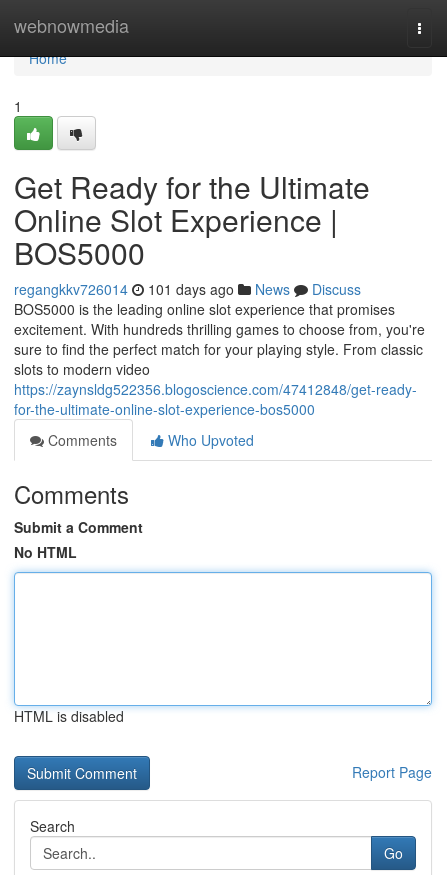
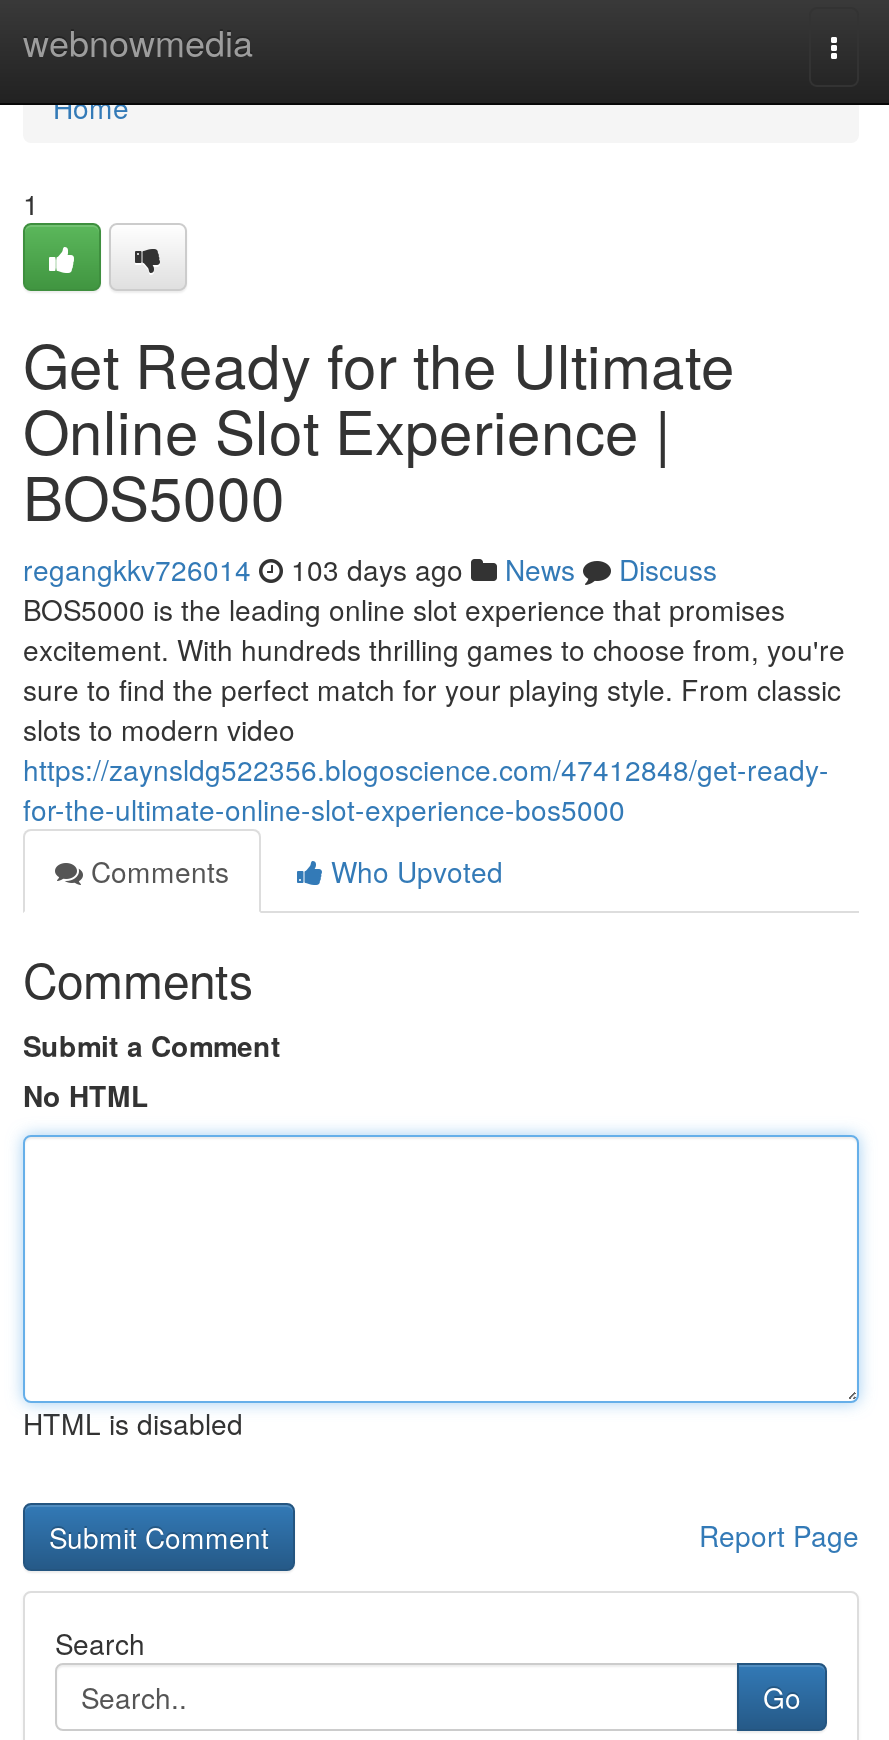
- regangkkv726014 101 days ago News Discuss
+ regangkkv726014 103 days ago News Discuss
